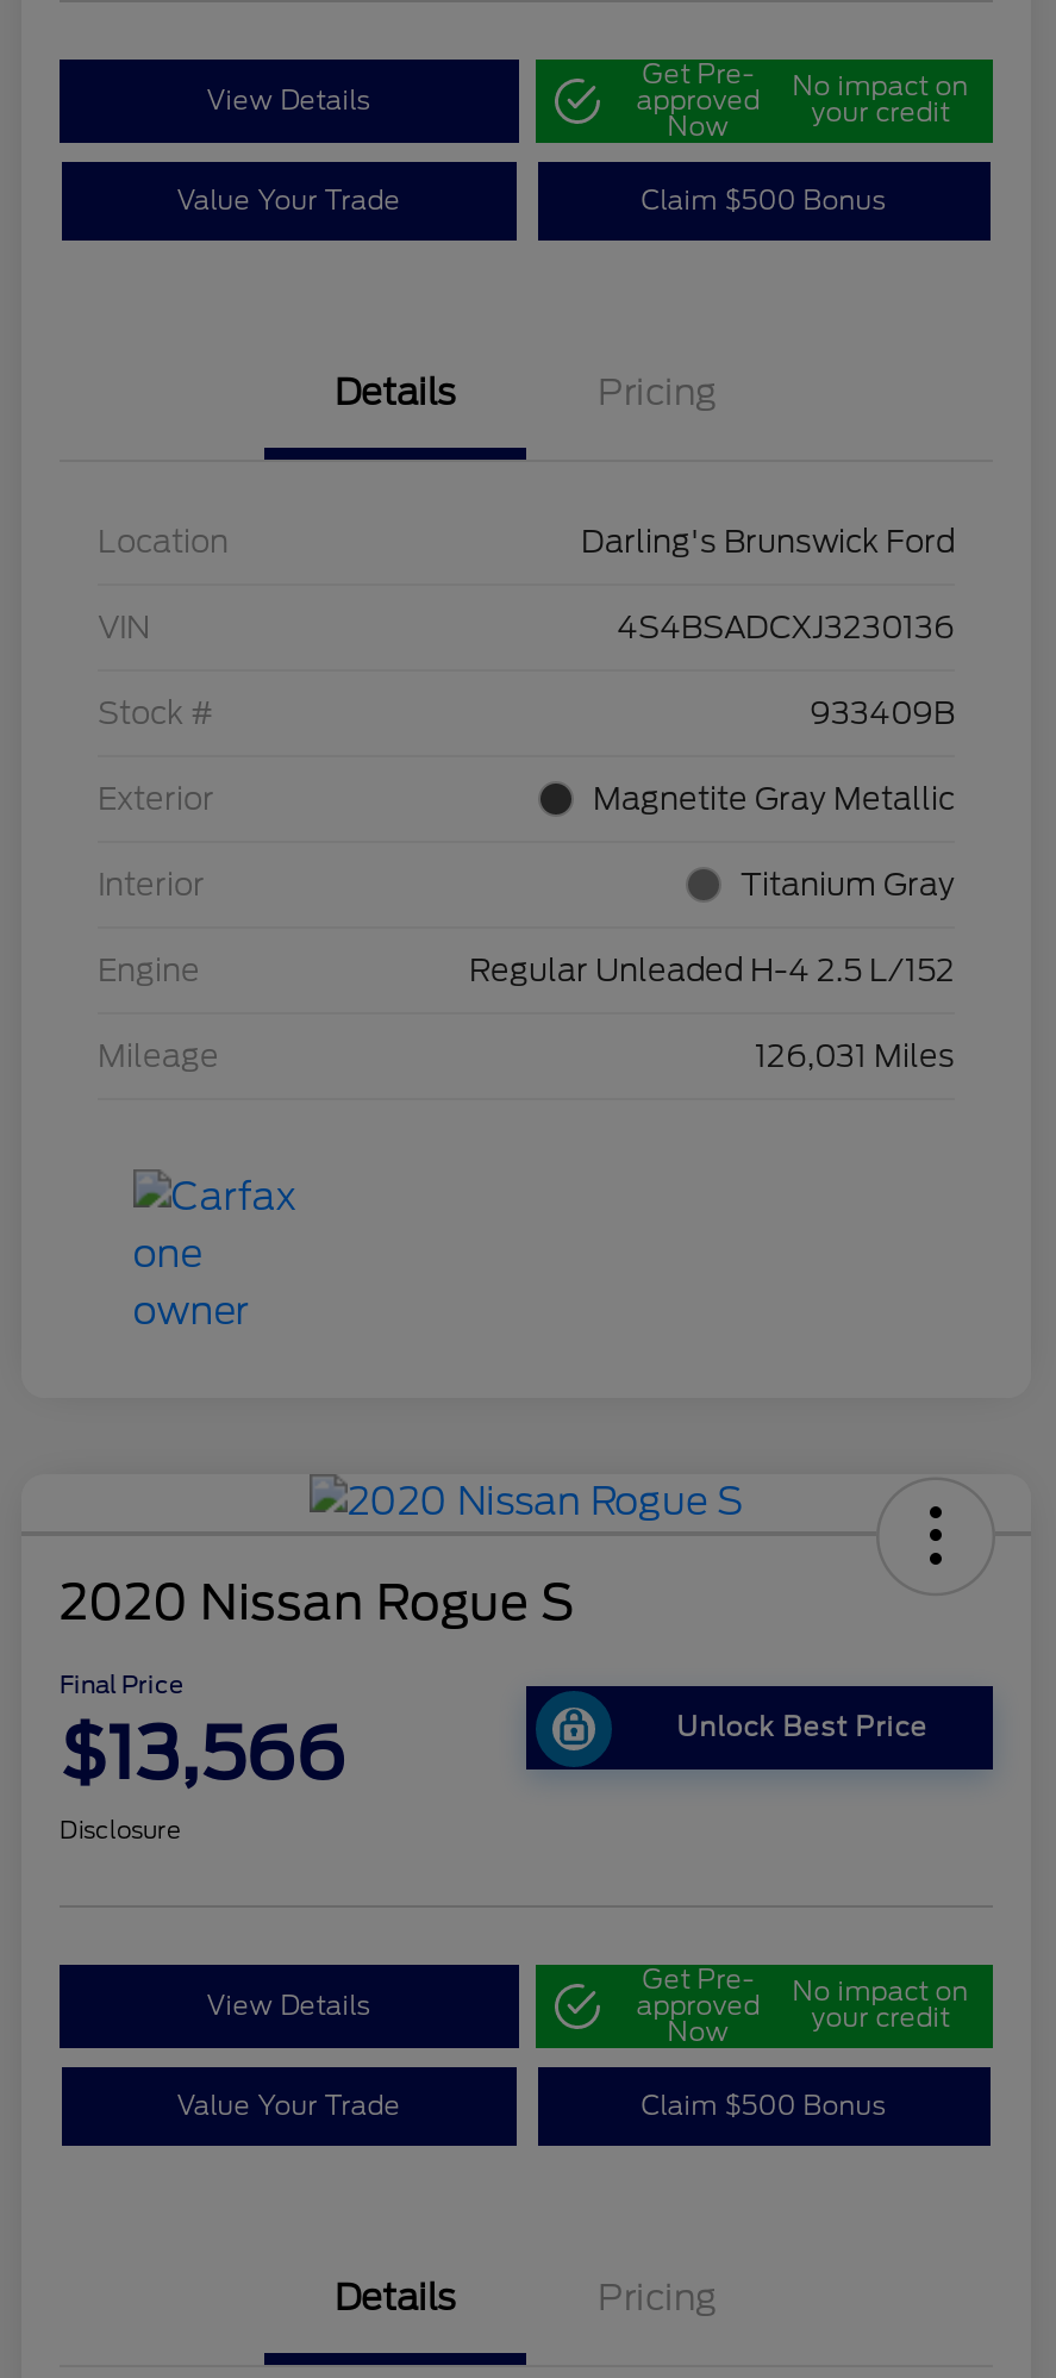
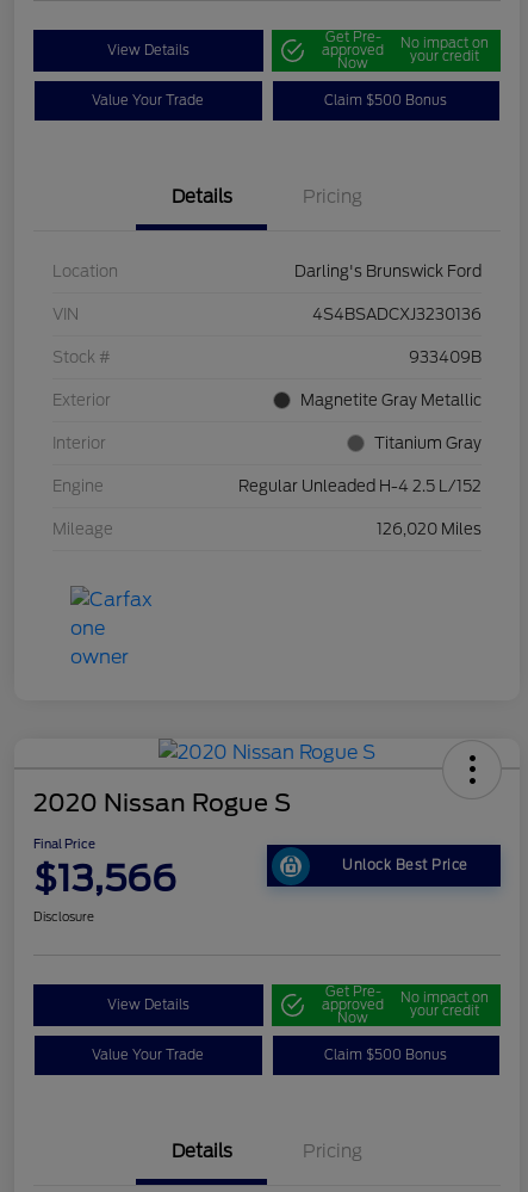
- 126,031 Miles
+ 126,020 Miles
